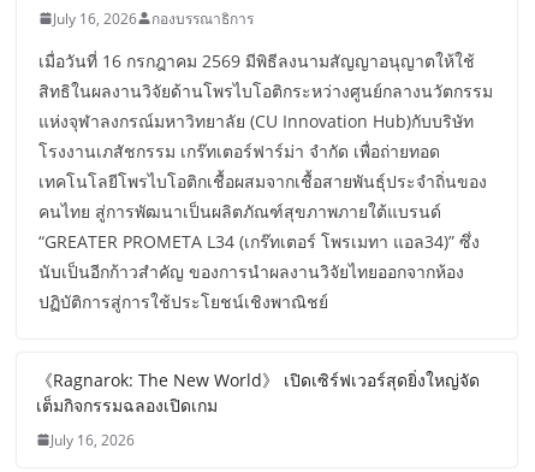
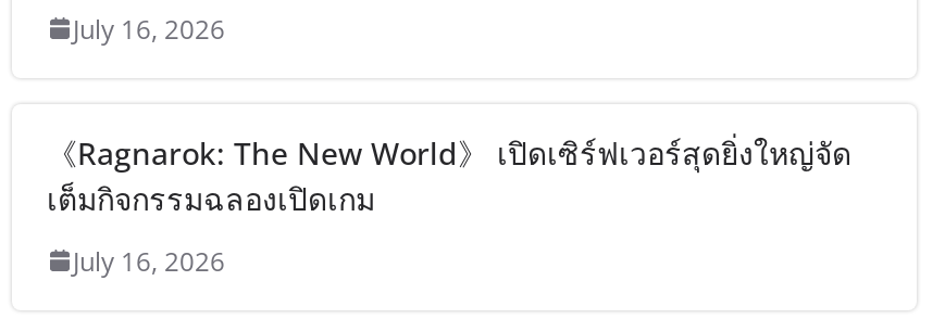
- กองบรรณาธิการ
- เมื่อวันที่ 16 กรกฎาคม 2569 มีพิธีลงนามสัญญาอนุญาตให้ใช้
- สิทธิในผลงานวิจัยด้านโพรไบโอติกระหว่างศูนย์กลางนวัตกรรม
- แห่งจุฬาลงกรณ์มหาวิทยาลัย (CU Innovation Hub)กับบริษัท
- โรงงานเภสัชกรรม เกร๊ทเตอร์ฟาร์ม่า จำกัด เพื่อถ่ายทอด
- เทคโนโลยีโพรไบโอติกเชื้อผสมจากเชื้อสายพันธุ์ประจำถิ่นของ
- คนไทย สู่การพัฒนาเป็นผลิตภัณฑ์สุขภาพภายใต้แบรนด์
- “GREATER PROMETA L34 (เกร๊ทเตอร์ โพรเมทา แอล34)” ซึ่ง
- นับเป็นอีกก้าวสำคัญ ของการนำผลงานวิจัยไทยออกจากห้อง
- ปฏิบัติการสู่การใช้ประโยชน์เชิงพาณิชย์
